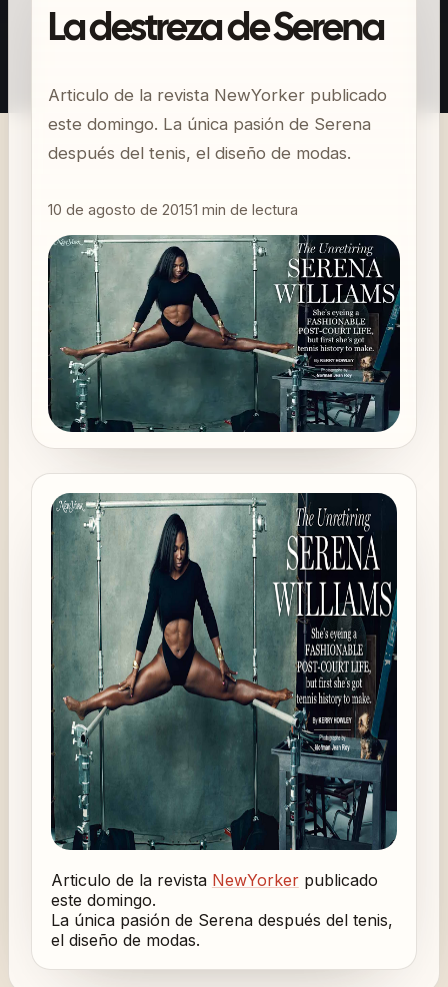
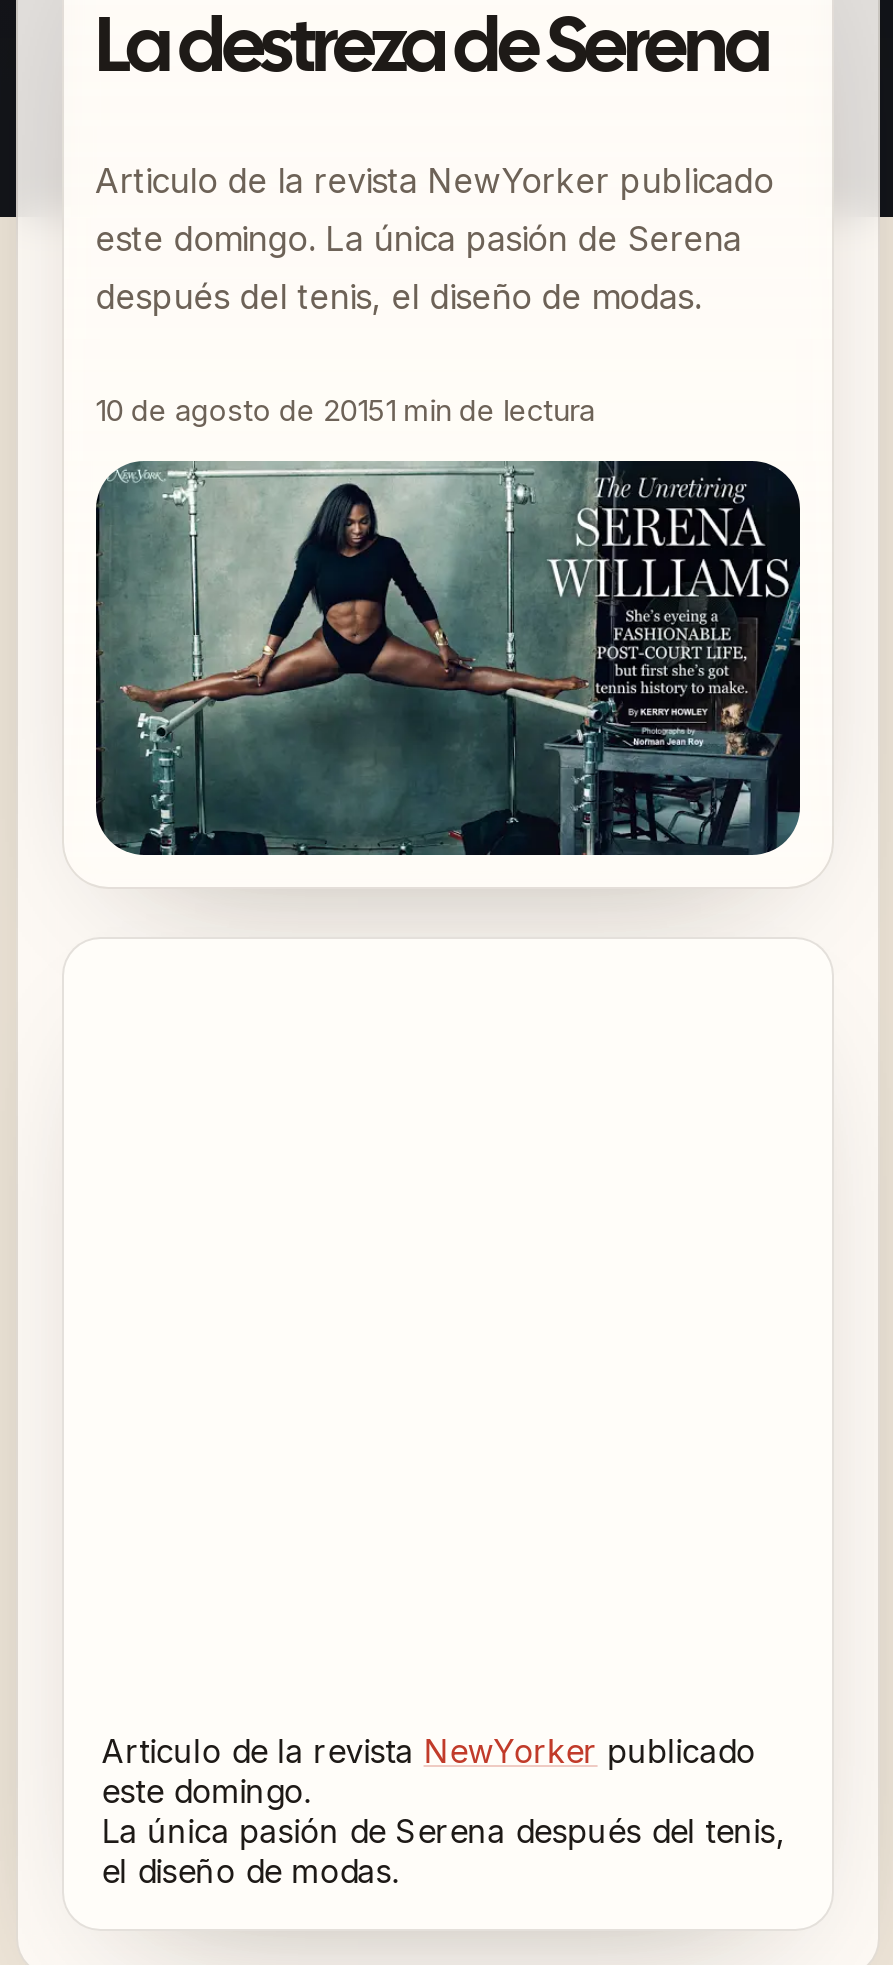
- [image]
